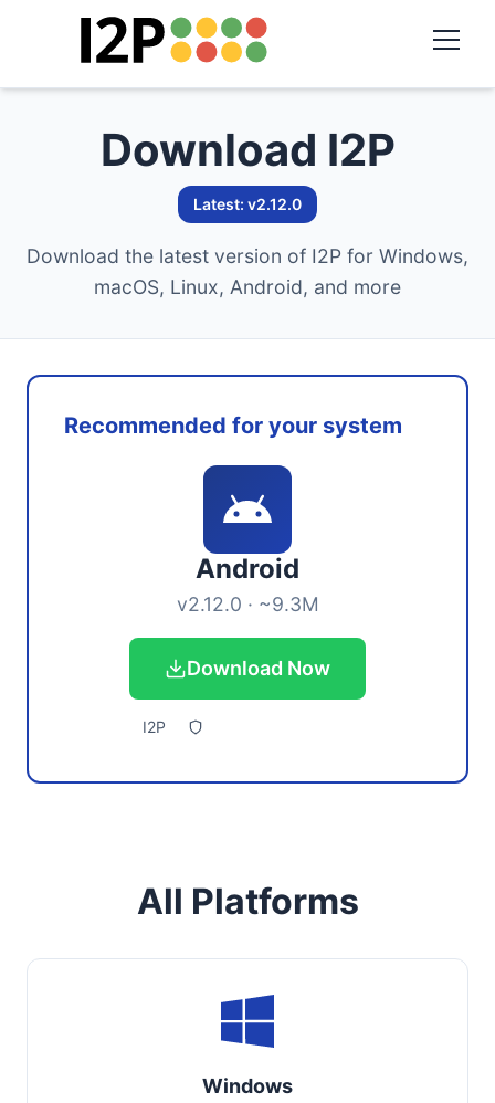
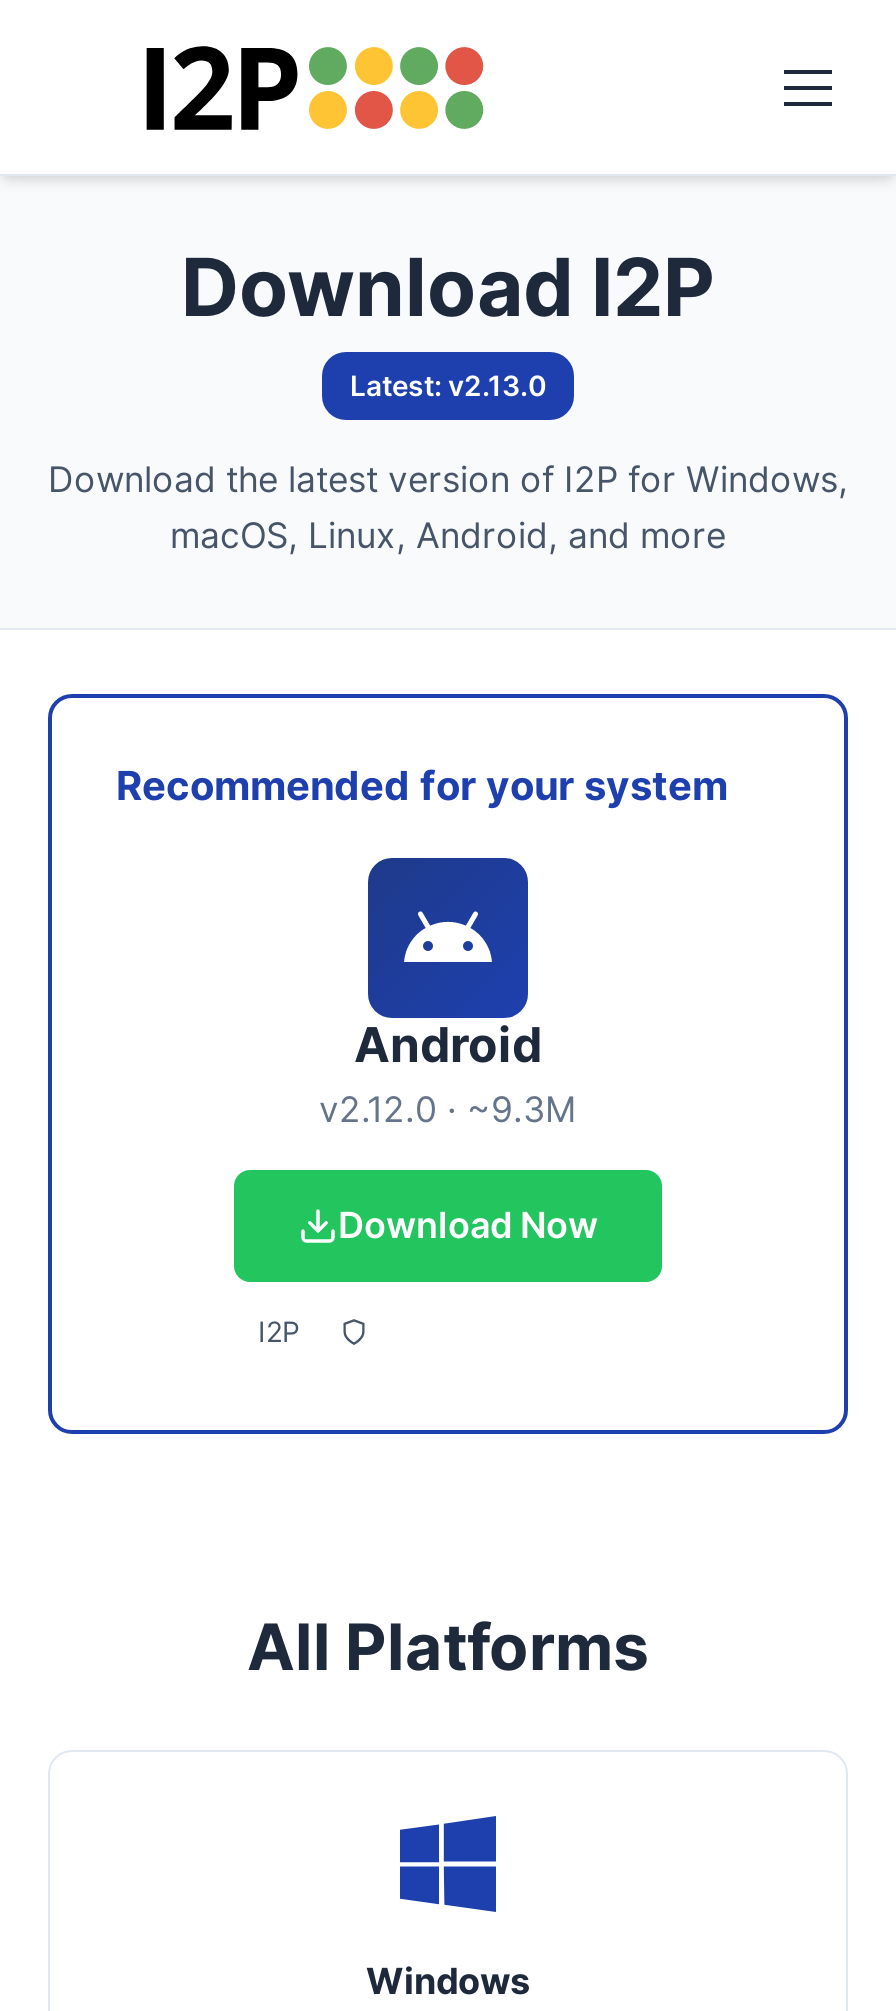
- Latest: v2.12.0
+ Latest: v2.13.0
